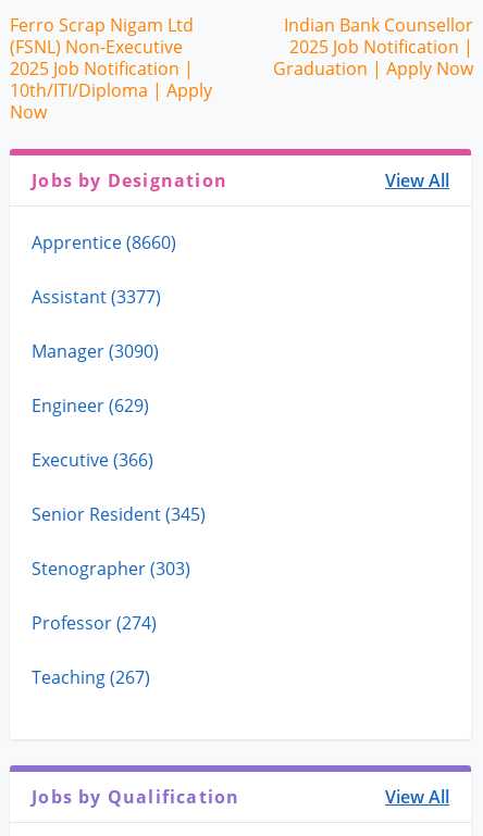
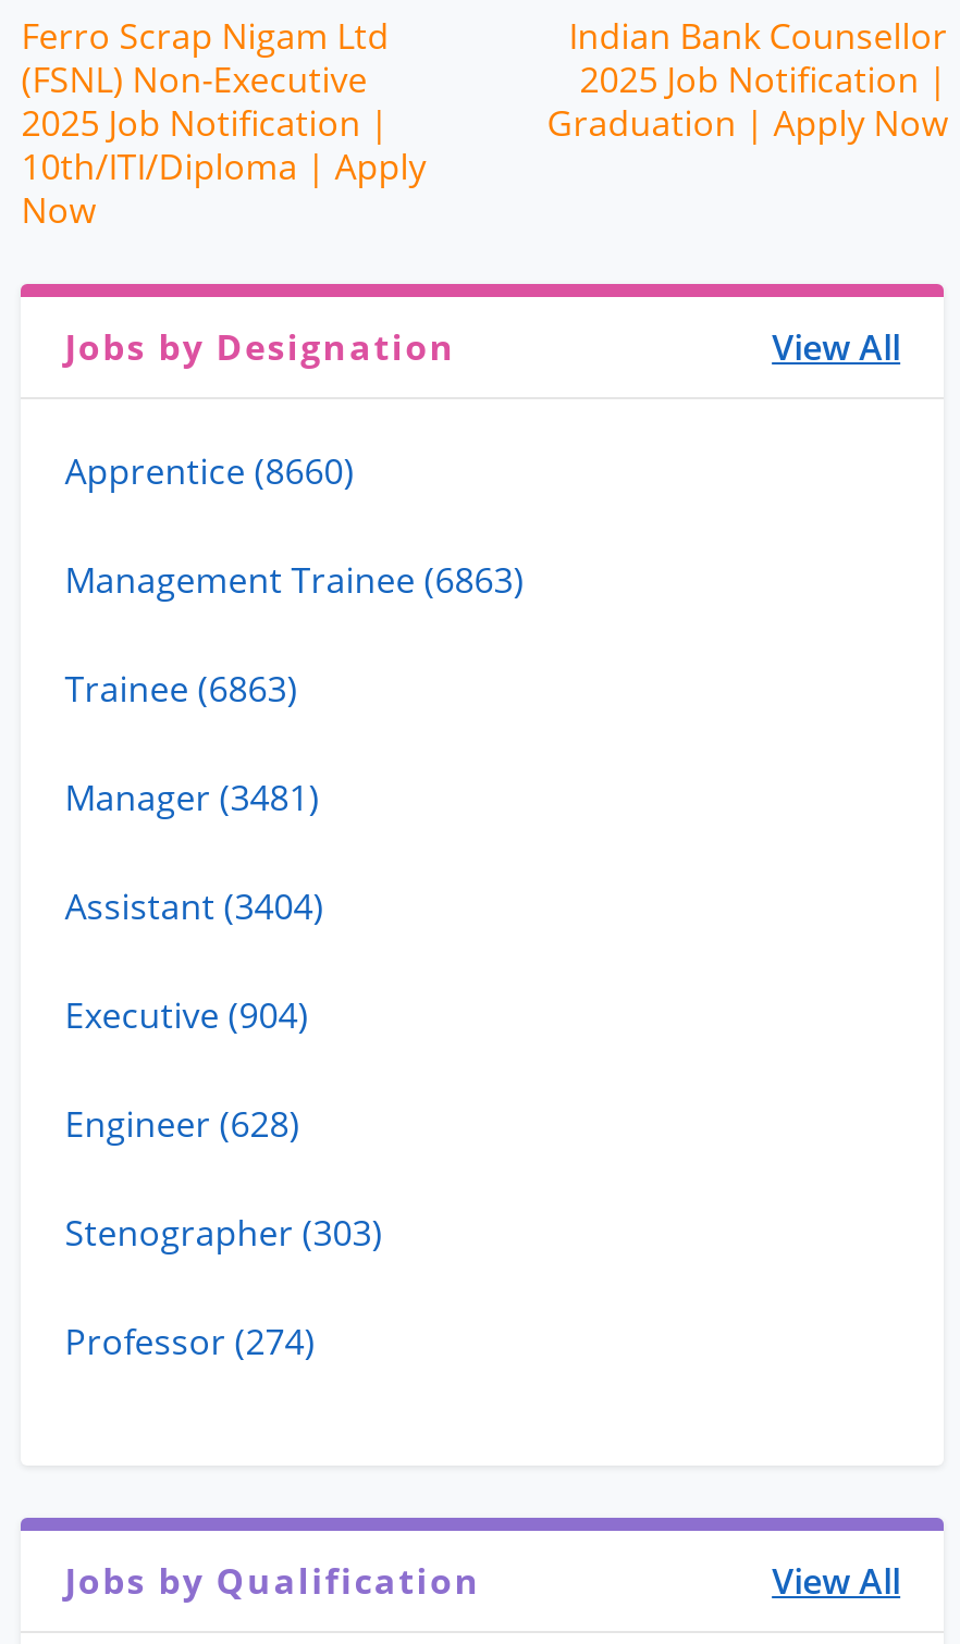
- Assistant (3377)
- Manager (3090)
- Engineer (629)
- Executive (366)
- Senior Resident (345)
+ Management Trainee (6863)
+ Trainee (6863)
+ Manager (3481)
+ Assistant (3404)
+ Executive (904)
+ Engineer (628)

moved down: Stenographer (303) | Professor (274)

- Teaching (267)
